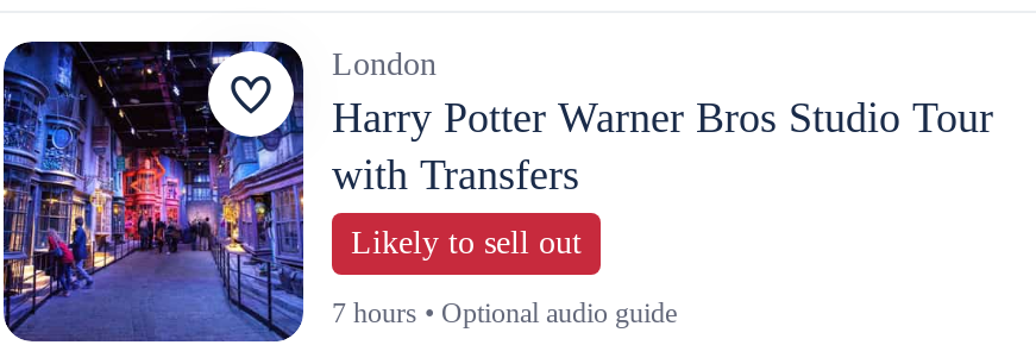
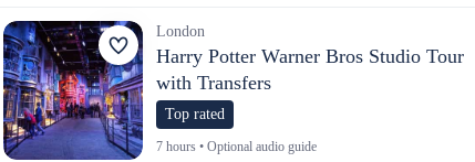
- Likely to sell out
+ Top rated
